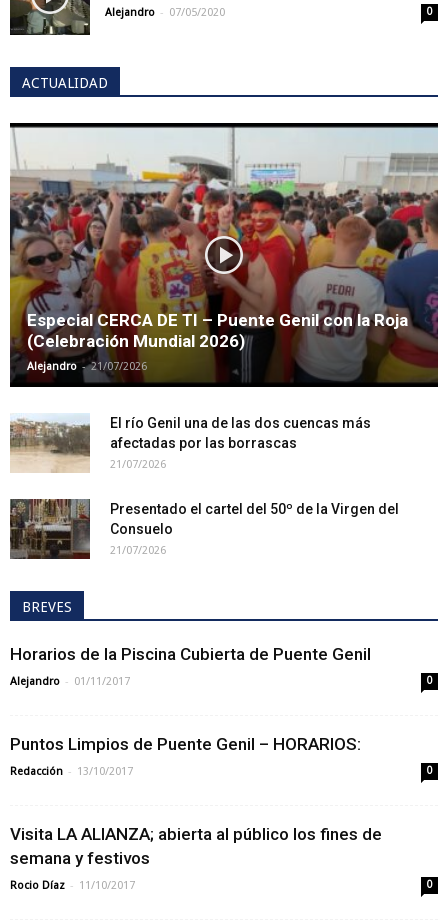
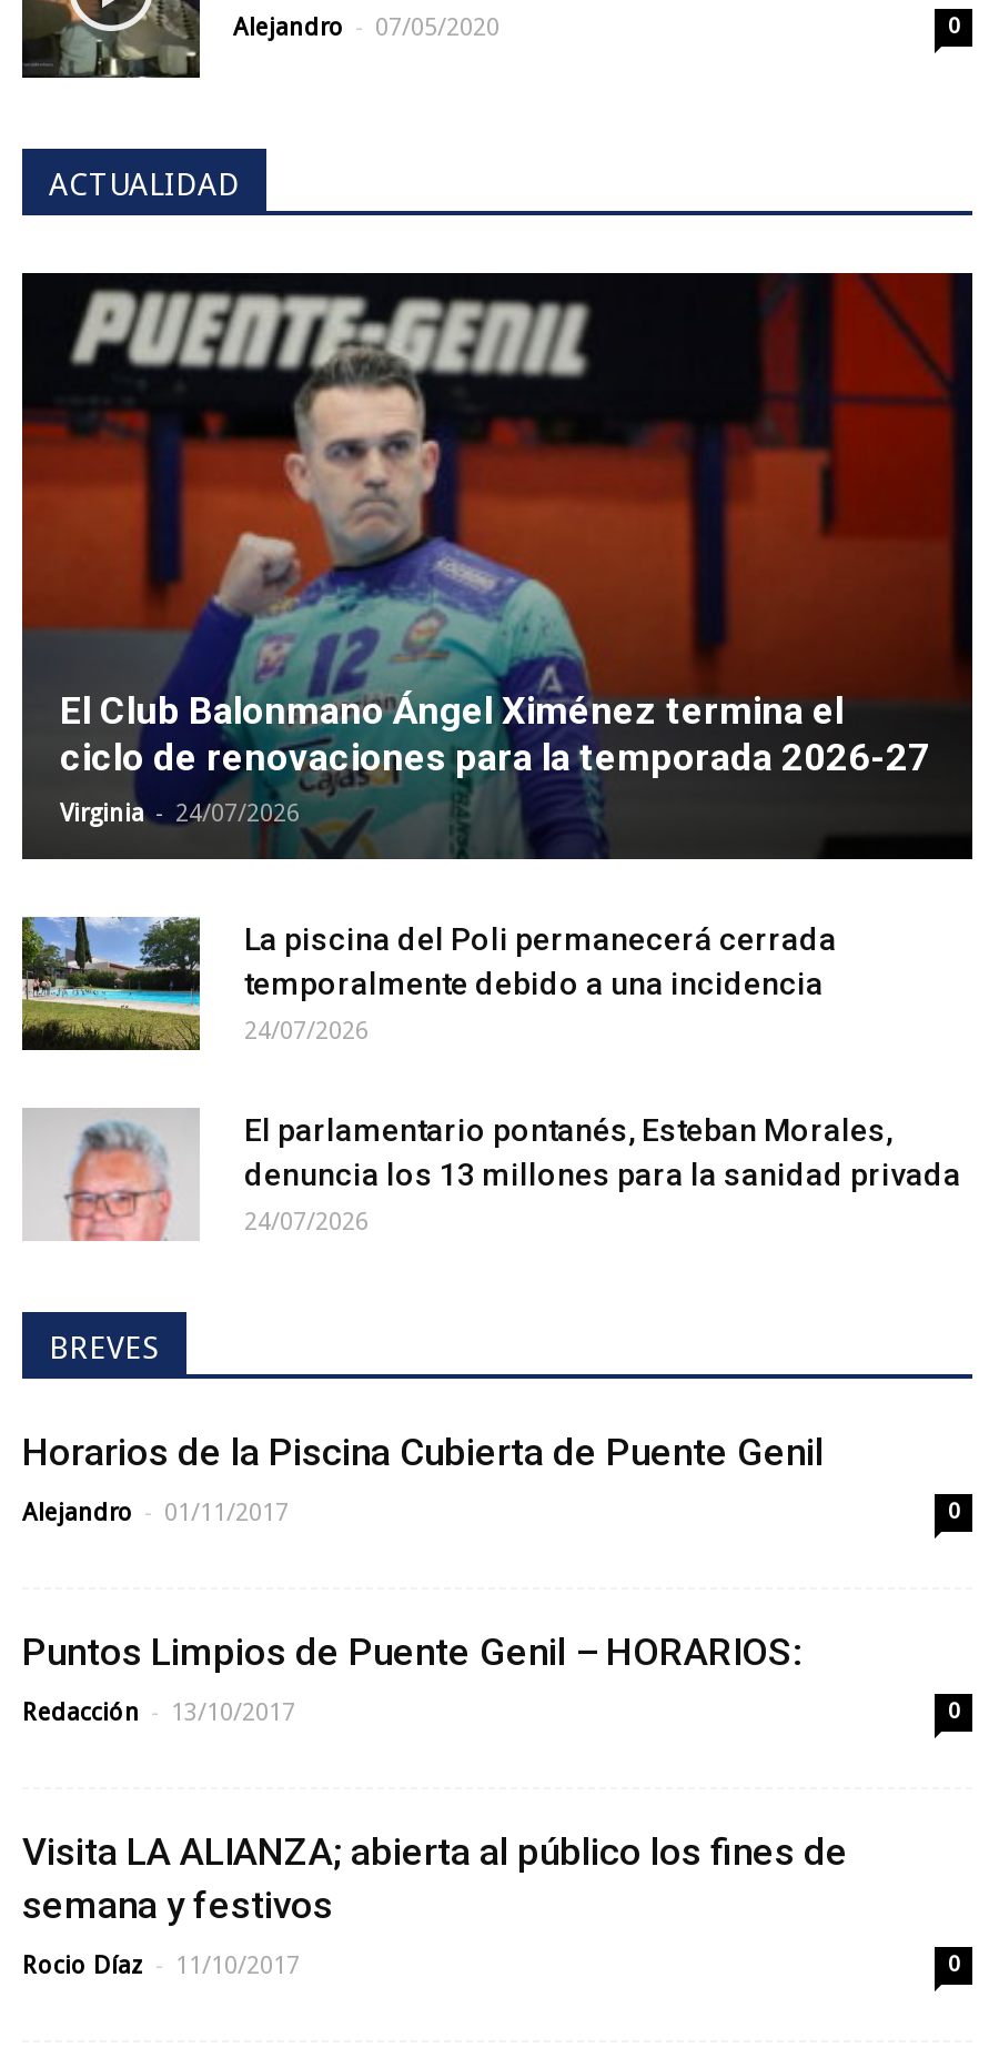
- [image]
- Especial CERCA DE TI – Puente Genil con la Roja
- (Celebración Mundial 2026)
- Alejandro - 21/07/2026
+ [image]
+ El Club Balonmano Ángel Ximénez termina el
+ ciclo de renovaciones para la temporada 2026-27
+ Virginia - 24/07/2026

- [image]
- El río Genil una de las dos cuencas más
- afectadas por las borrascas
- 21/07/2026
+ [image]
+ La piscina del Poli permanecerá cerrada
+ temporalmente debido a una incidencia
+ 24/07/2026

- [image]
- Presentado el cartel del 50º de la Virgen del
- Consuelo
- 21/07/2026
+ [image]
+ El parlamentario pontanés, Esteban Morales,
+ denuncia los 13 millones para la sanidad privada
+ 24/07/2026
